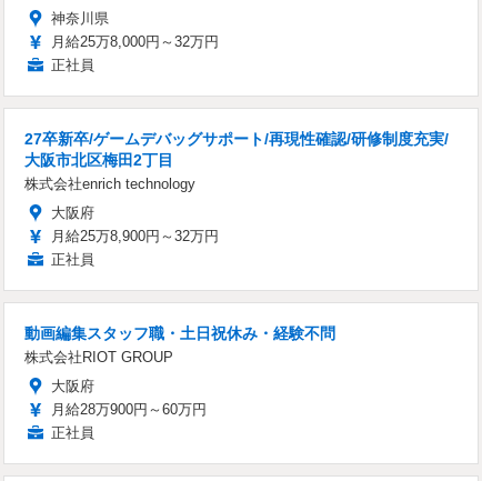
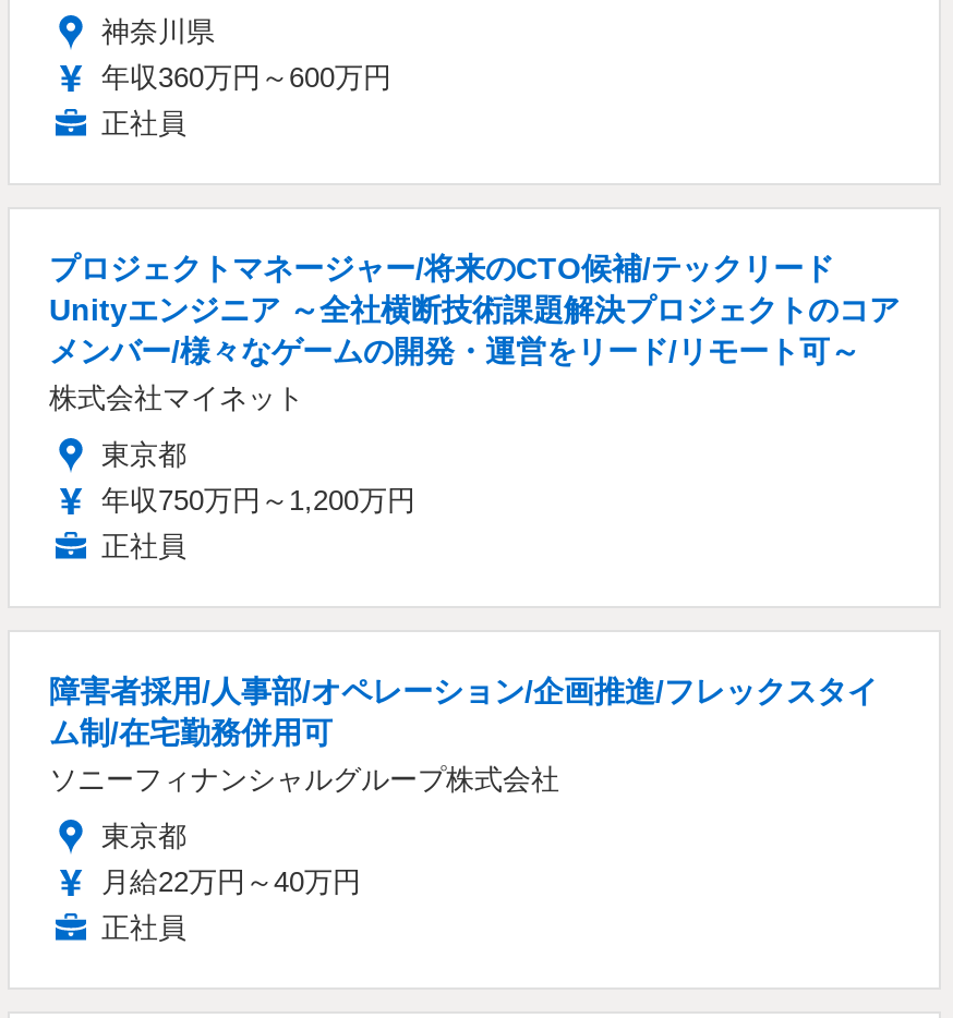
- 月給25万8,000円～32万円
+ 年収360万円～600万円

- 27卒新卒/ゲームデバッグサポート/再現性確認/研修制度充実/
- 大阪市北区梅田2丁目
- 株式会社enrich technology
+ プロジェクトマネージャー/将来のCTO候補/テックリード
+ Unityエンジニア ～全社横断技術課題解決プロジェクトのコア
+ メンバー/様々なゲームの開発・運営をリード/リモート可～
+ 株式会社マイネット

- 大阪府
- 月給25万8,900円～32万円
+ 東京都
+ 年収750万円～1,200万円

- 動画編集スタッフ職・土日祝休み・経験不問
- 株式会社RIOT GROUP
+ 障害者採用/人事部/オペレーション/企画推進/フレックスタイ
+ ム制/在宅勤務併用可
+ ソニーフィナンシャルグループ株式会社

- 大阪府
- 月給28万900円～60万円
+ 東京都
+ 月給22万円～40万円
